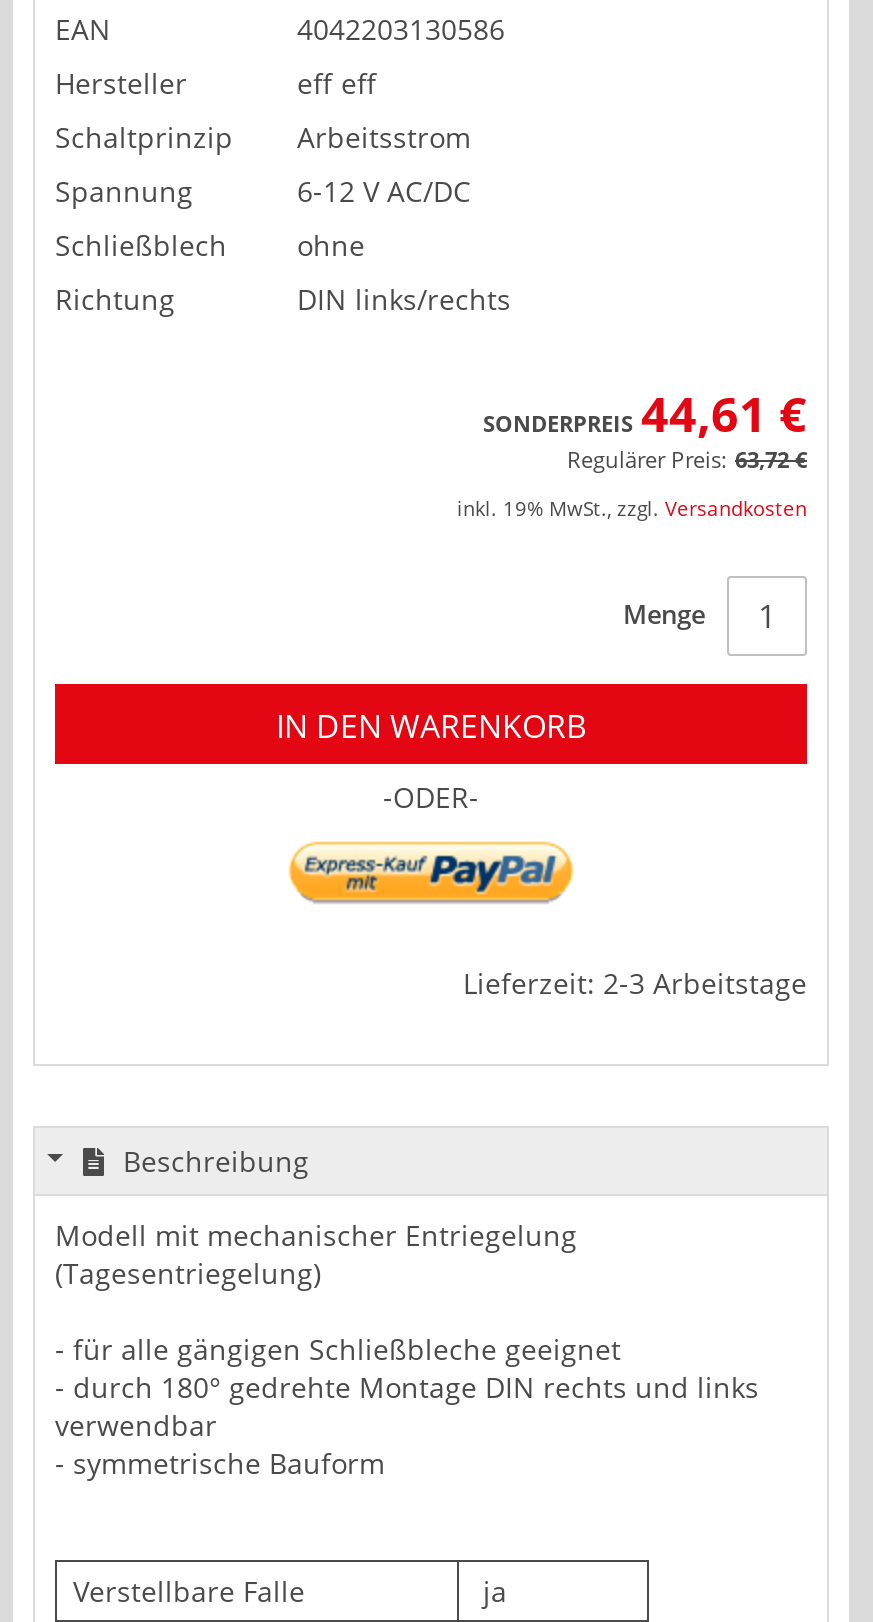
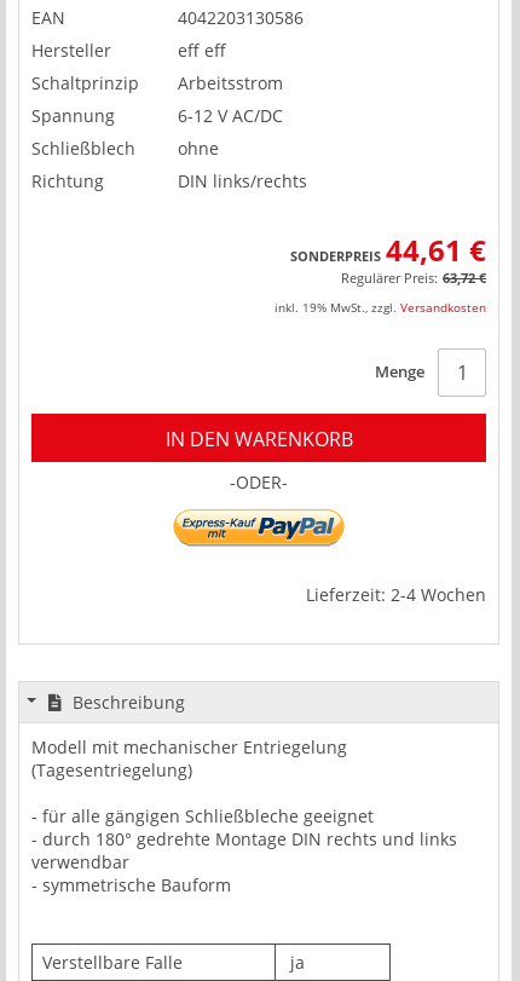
- Lieferzeit: 2-3 Arbeitstage
+ Lieferzeit: 2-4 Wochen
